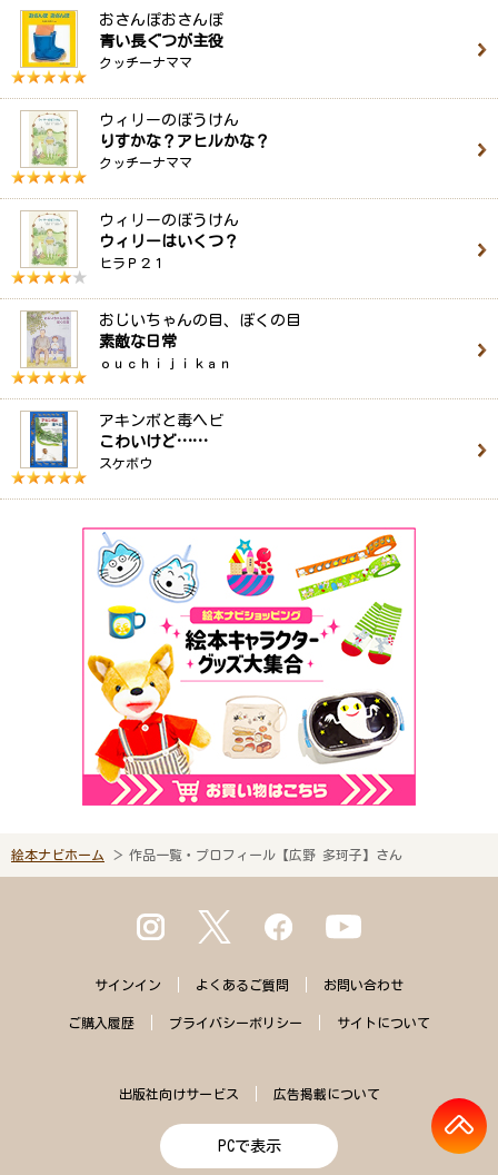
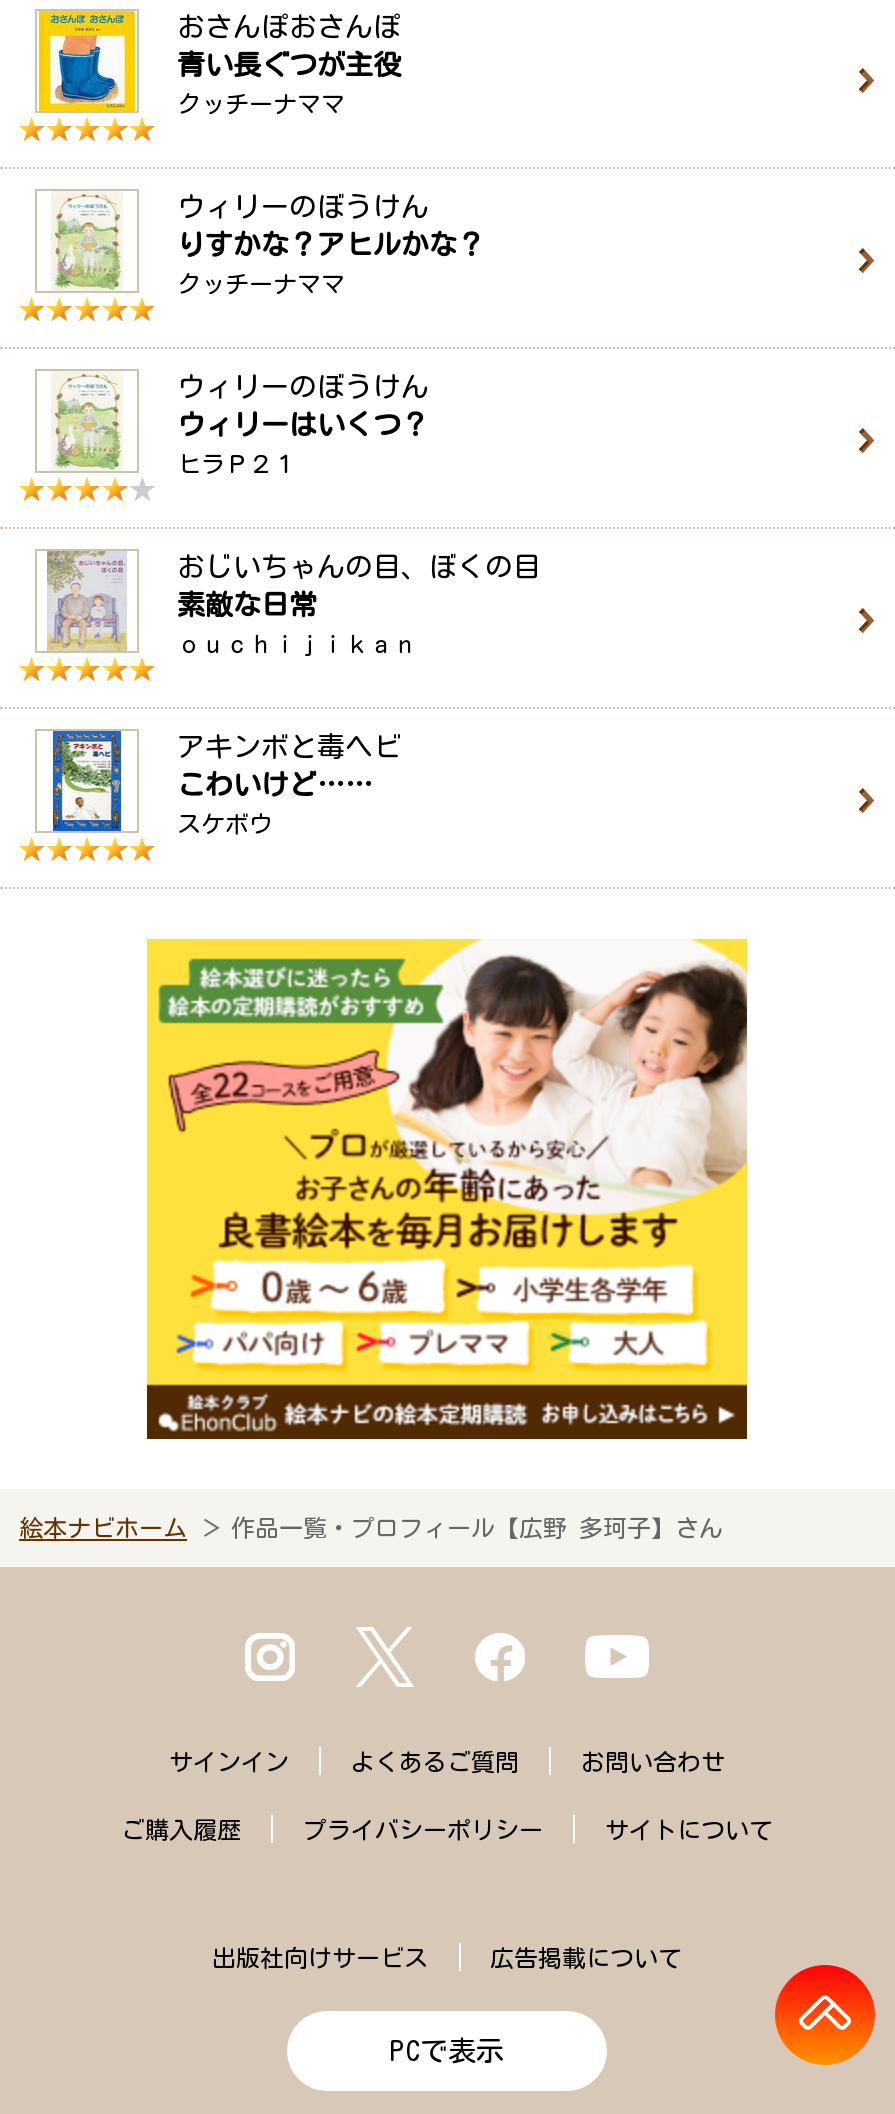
- [image]
+ [image]
